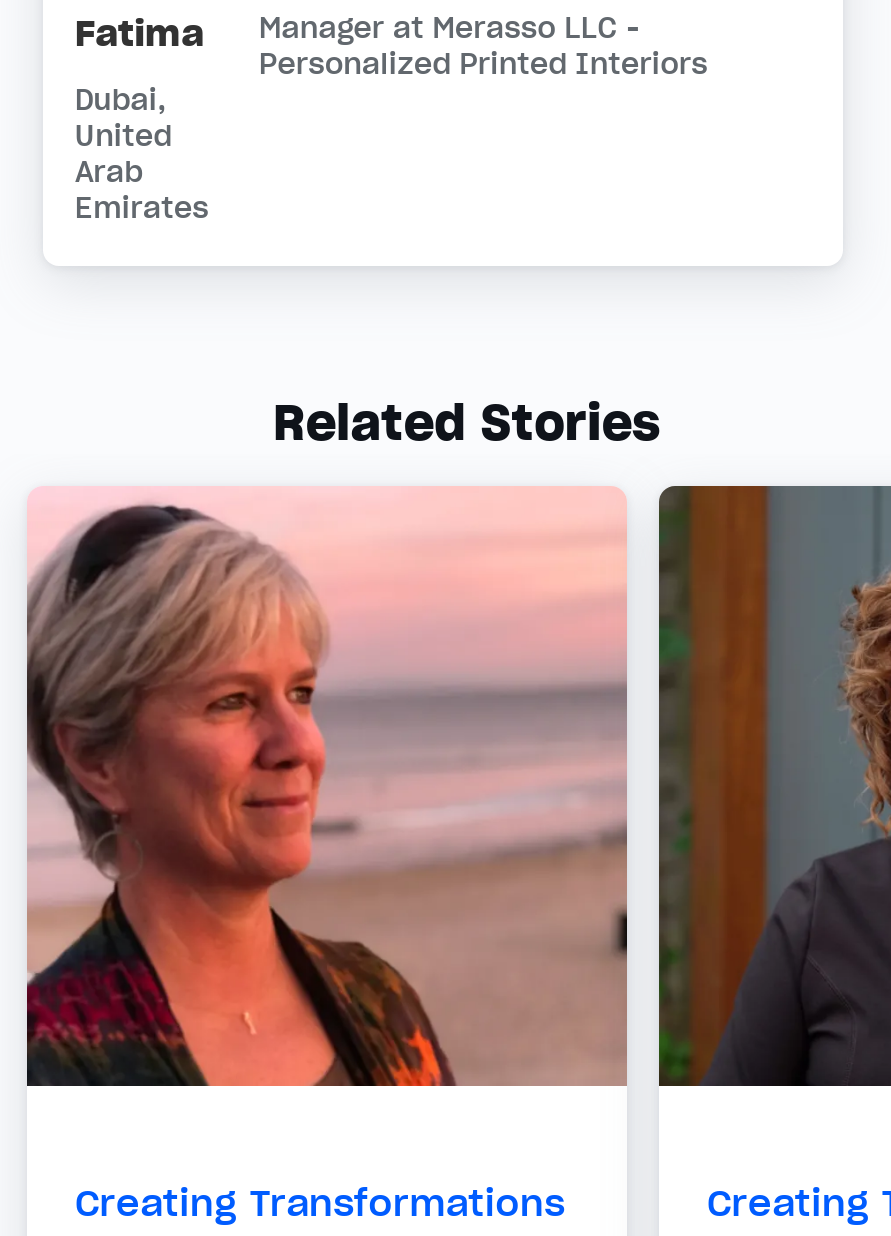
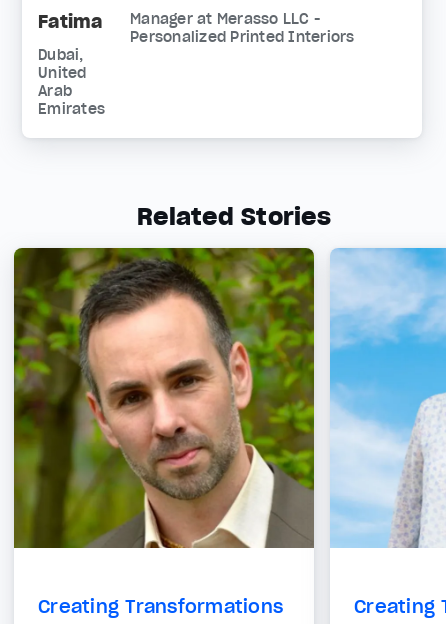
- [image]
+ [image]

- [image]
+ [image]
